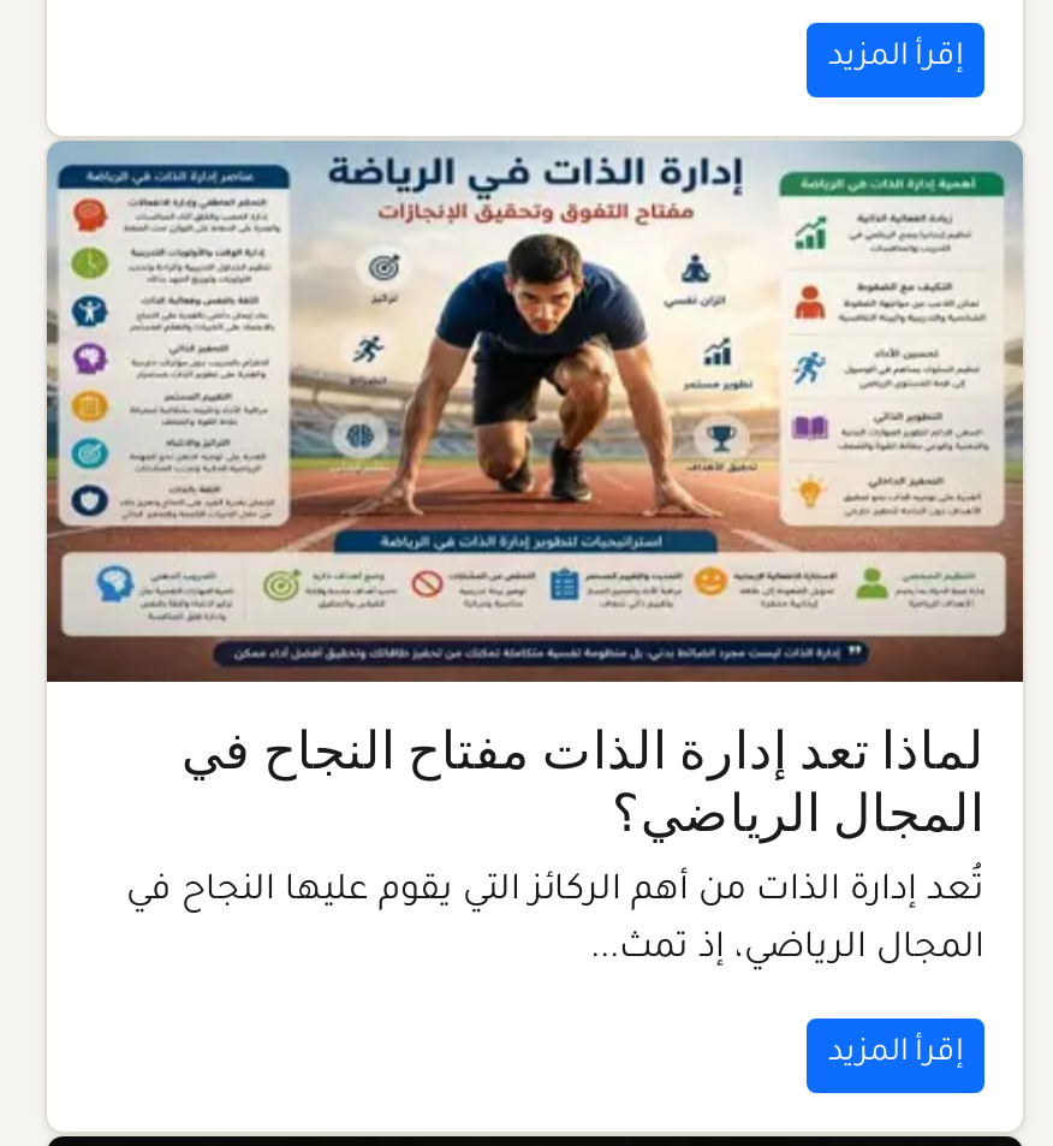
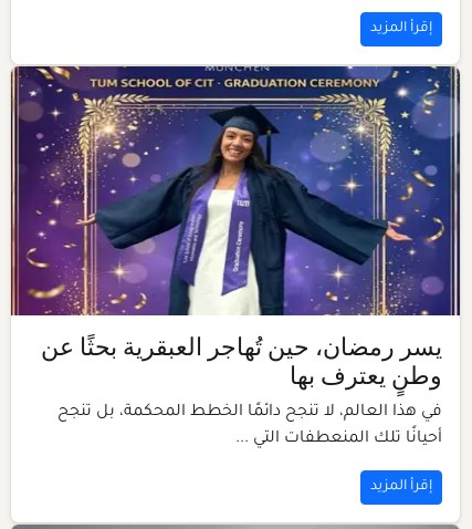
- [image]
- لماذا تعد إدارة الذات مفتاح النجاح في
- المجال الرياضي؟
+ [image]
+ يسر رمضان، حين تُهاجر العبقرية بحثًا عن
+ وطنٍ يعترف بها

- تُعد إدارة الذات من أهم الركائز التي يقوم عليها النجاح في
+ في هذا العالم، لا تنجح دائمًا الخطط المحكمة، بل تنجح

- المجال الرياضي، إذ تمث...
+ أحيانًا تلك المنعطفات التي ...
